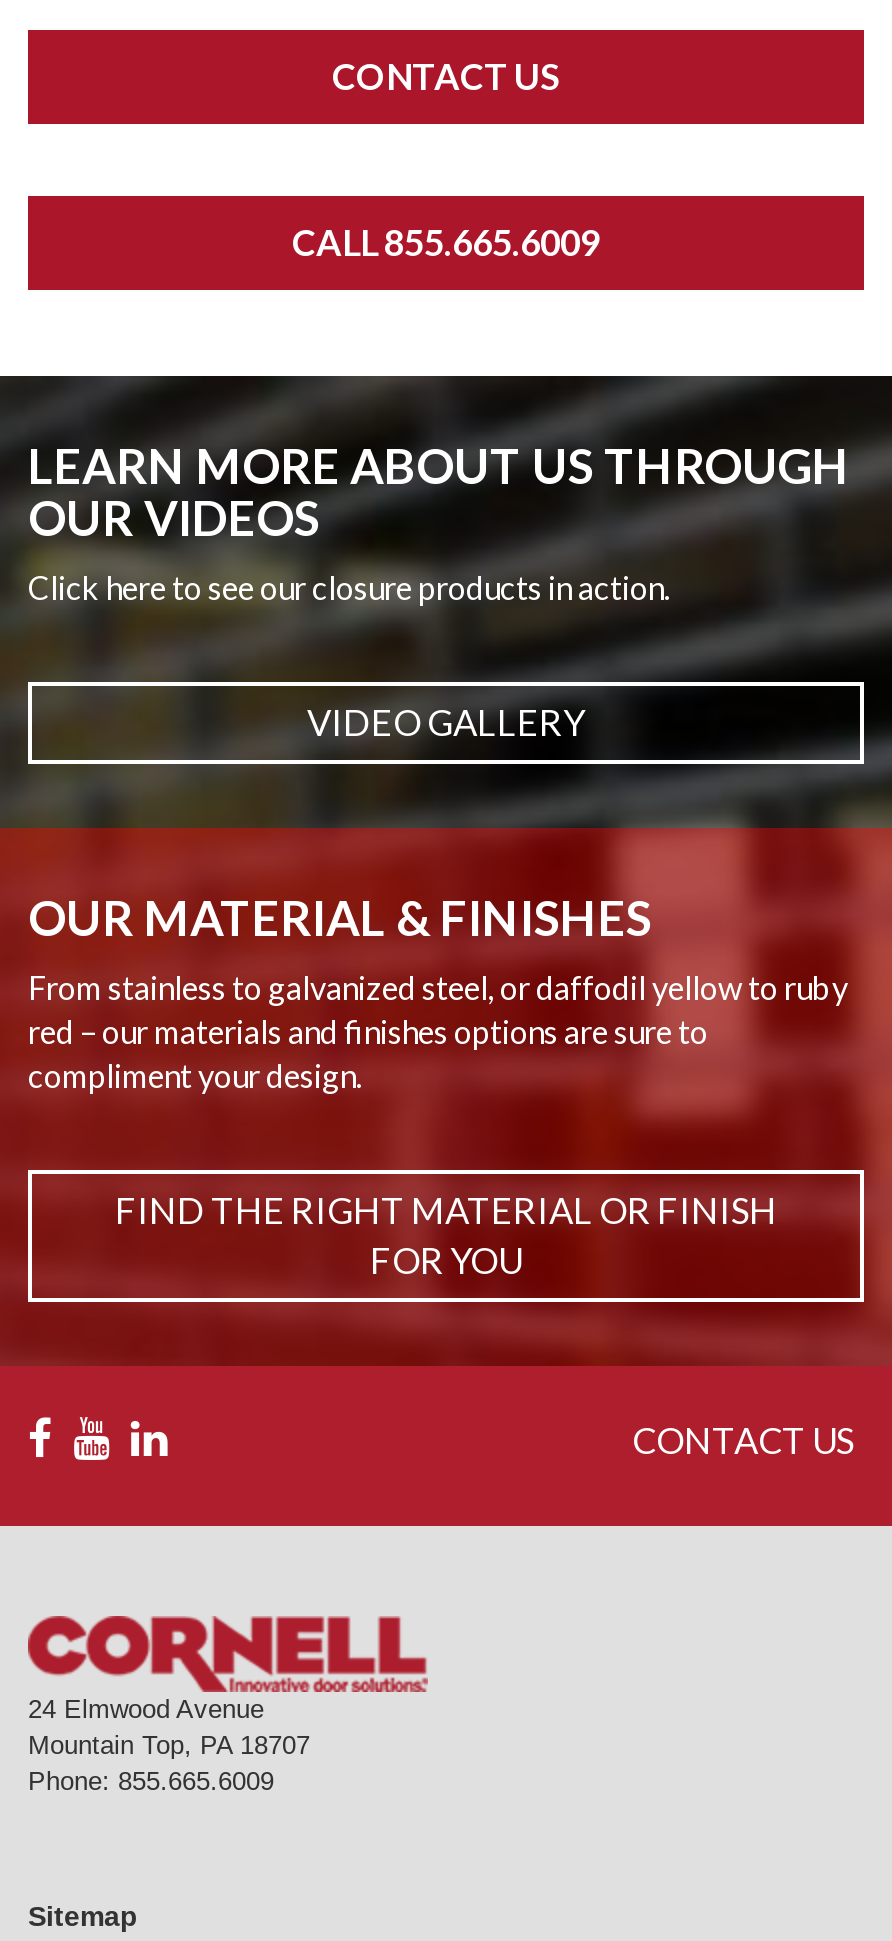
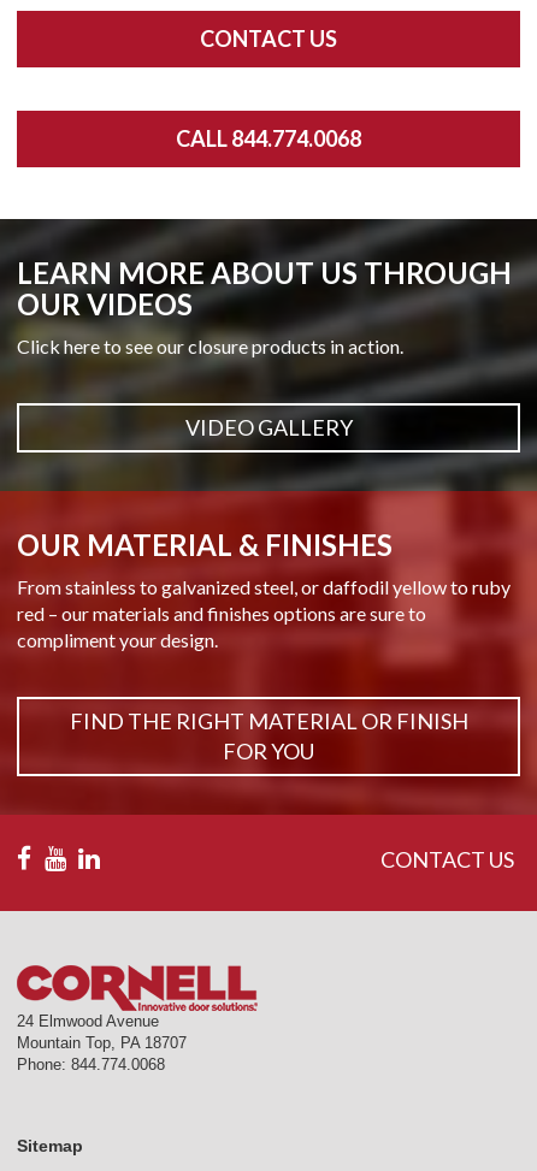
- CALL 855.665.6009
+ CALL 844.774.0068

- Phone: 855.665.6009
+ Phone: 844.774.0068
